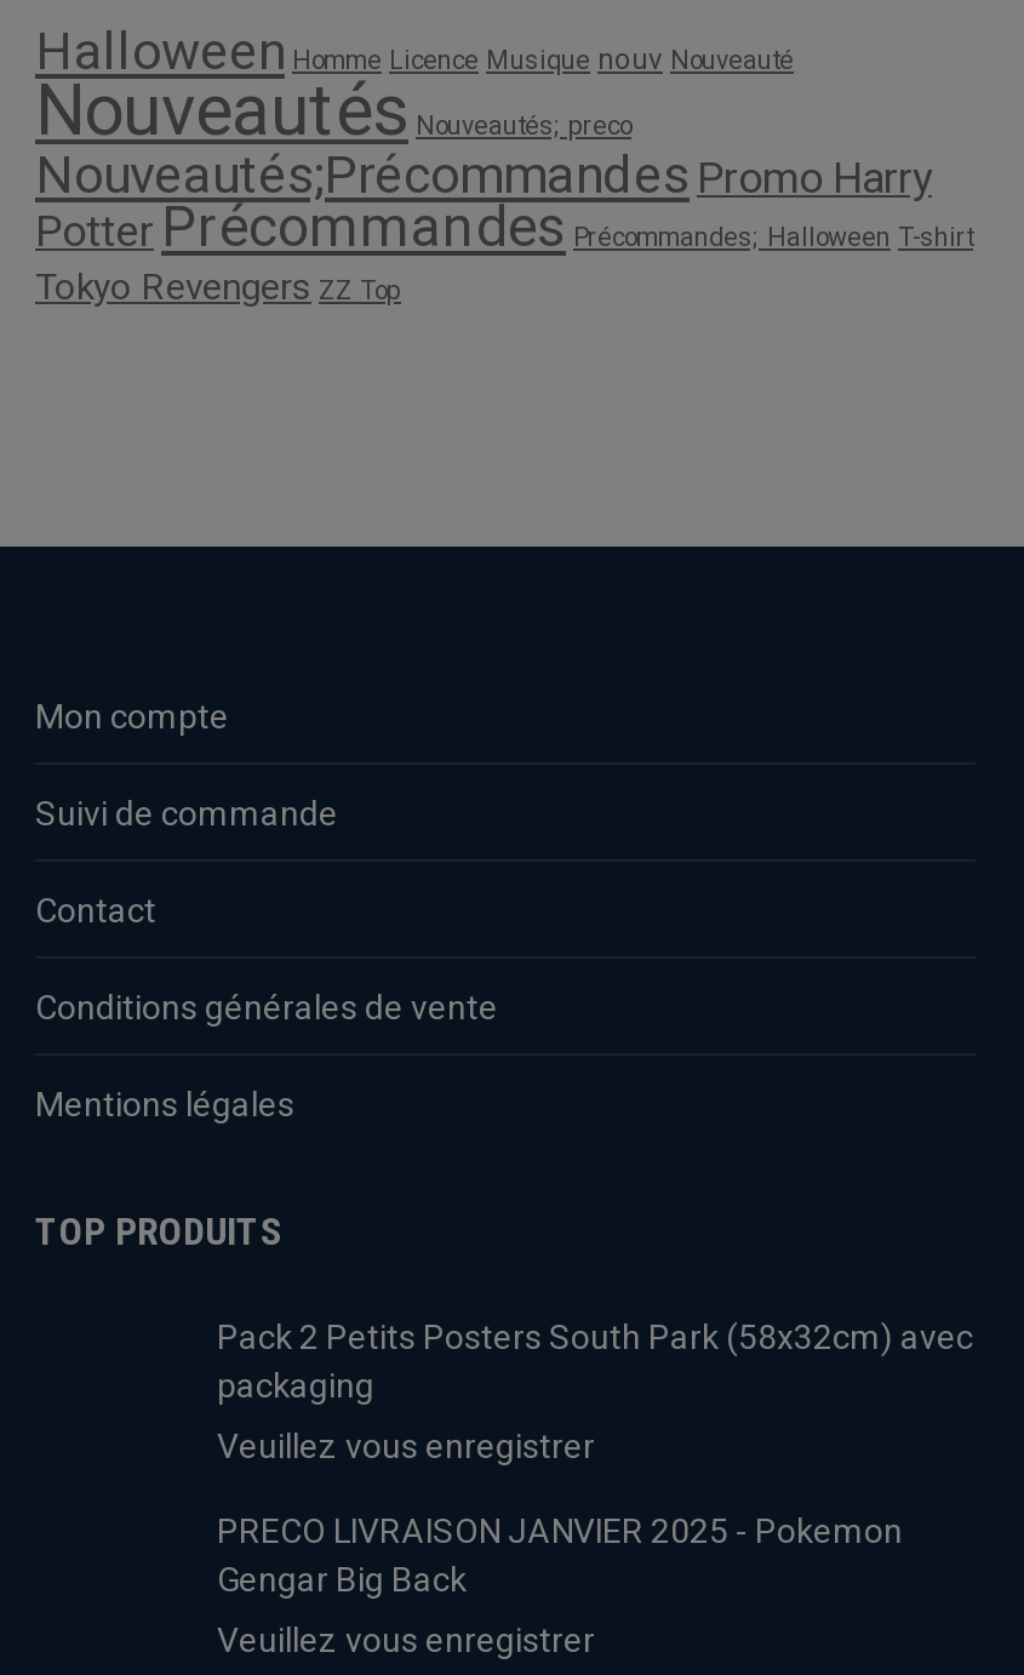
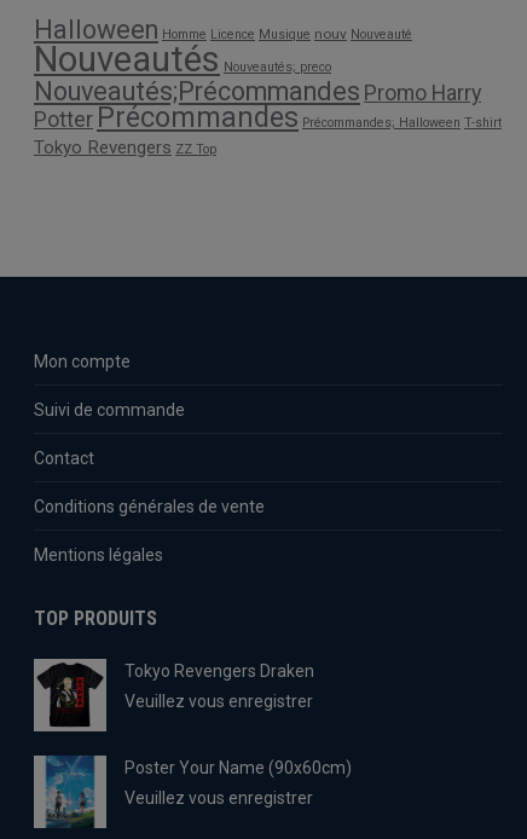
+ [image]

- Pack 2 Petits Posters South Park (58x32cm) avec
- packaging
+ Tokyo Revengers Draken

+ [image]

- PRECO LIVRAISON JANVIER 2025 - Pokemon
- Gengar Big Back
+ Poster Your Name (90x60cm)
